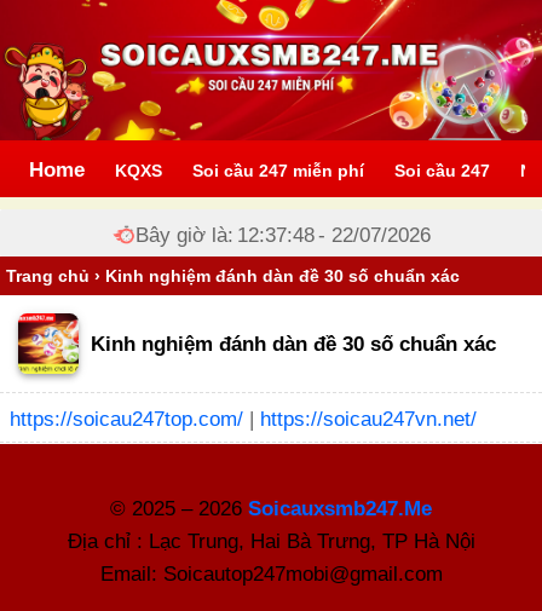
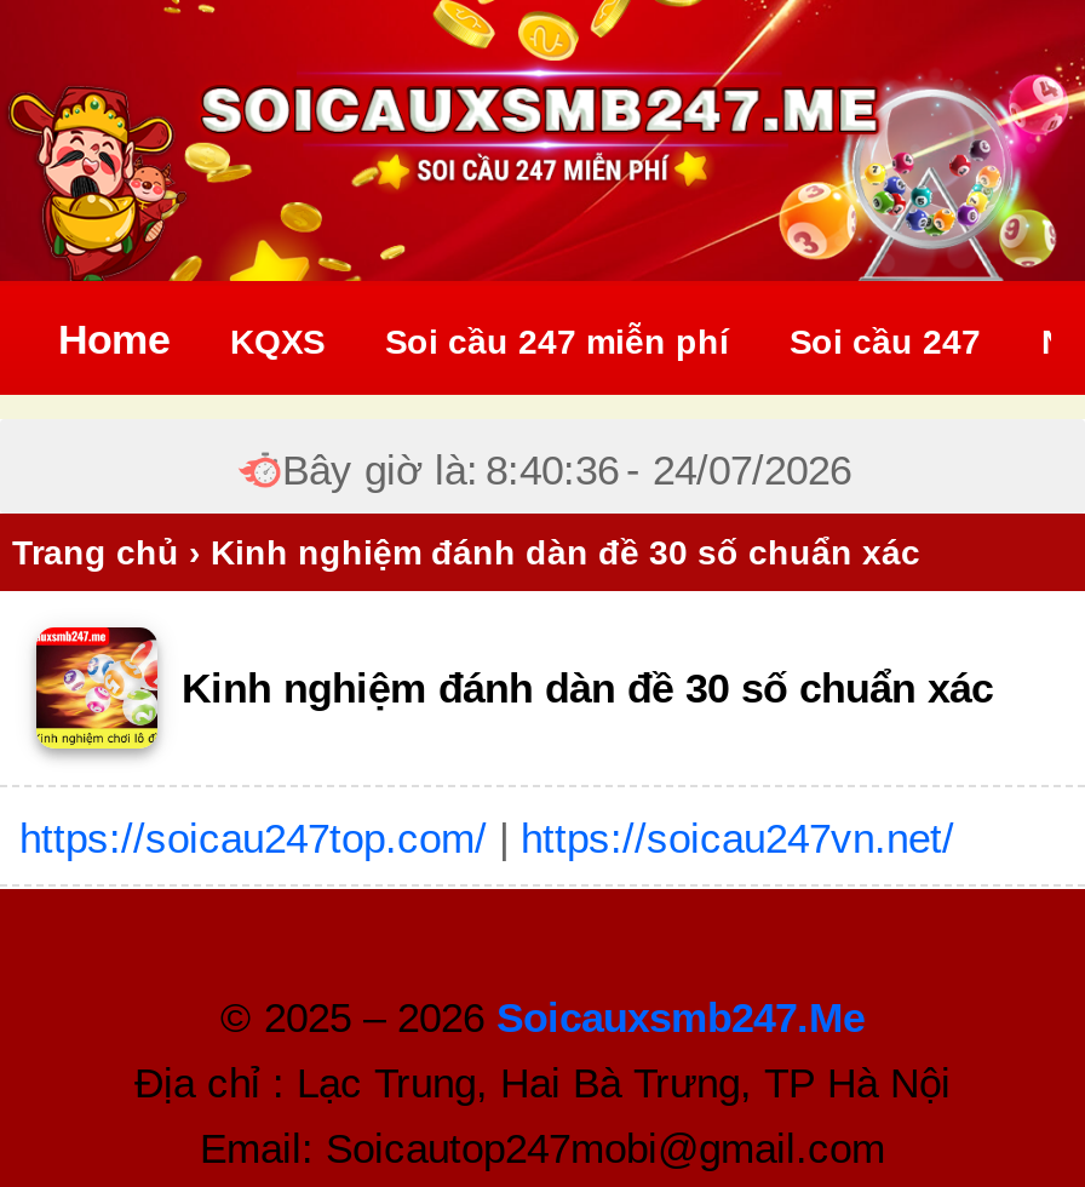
- Bây giờ là: 12:37:48 - 22/07/2026
+ Bây giờ là: 8:40:36 - 24/07/2026
